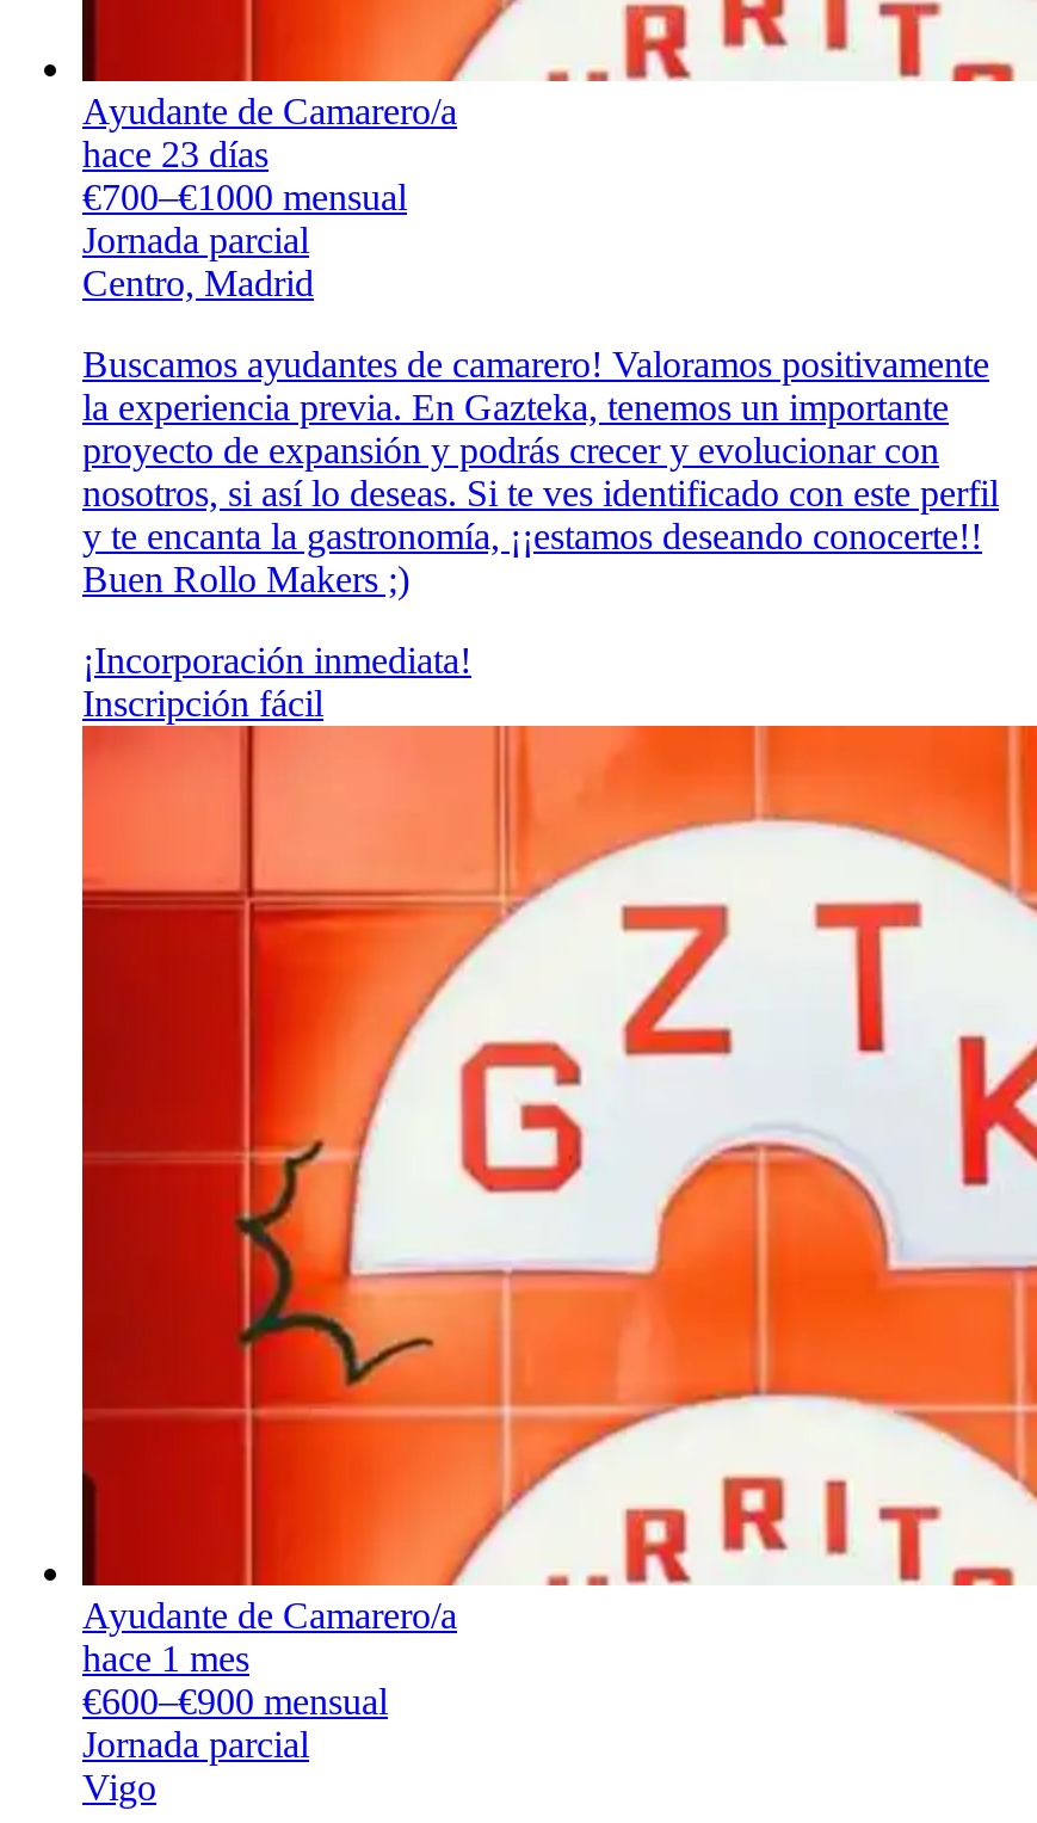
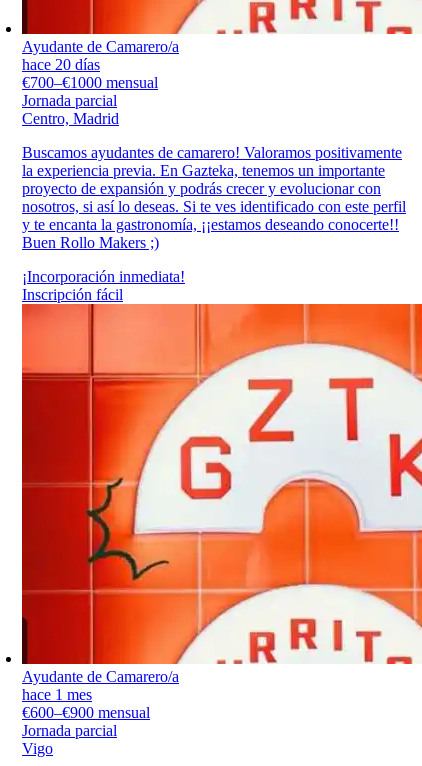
- hace 23 días
+ hace 20 días
